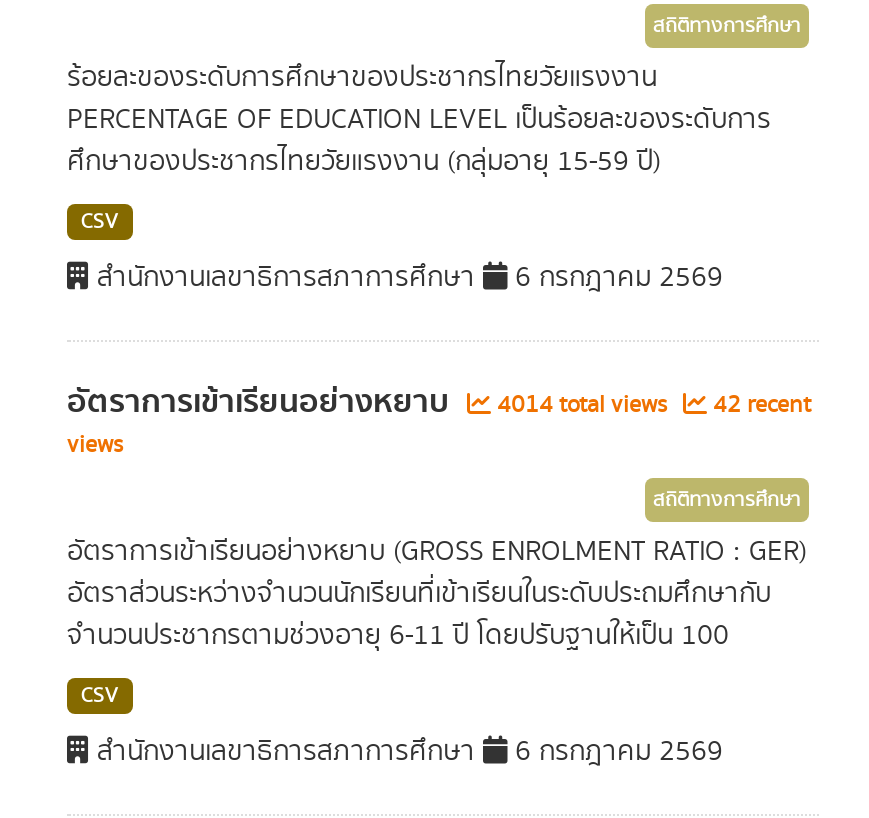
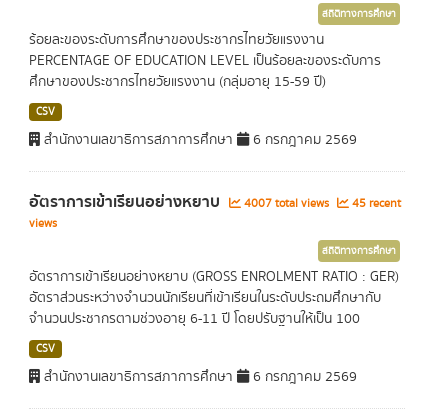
- 4014 total views
+ 4007 total views

- 42 recent
+ 45 recent
